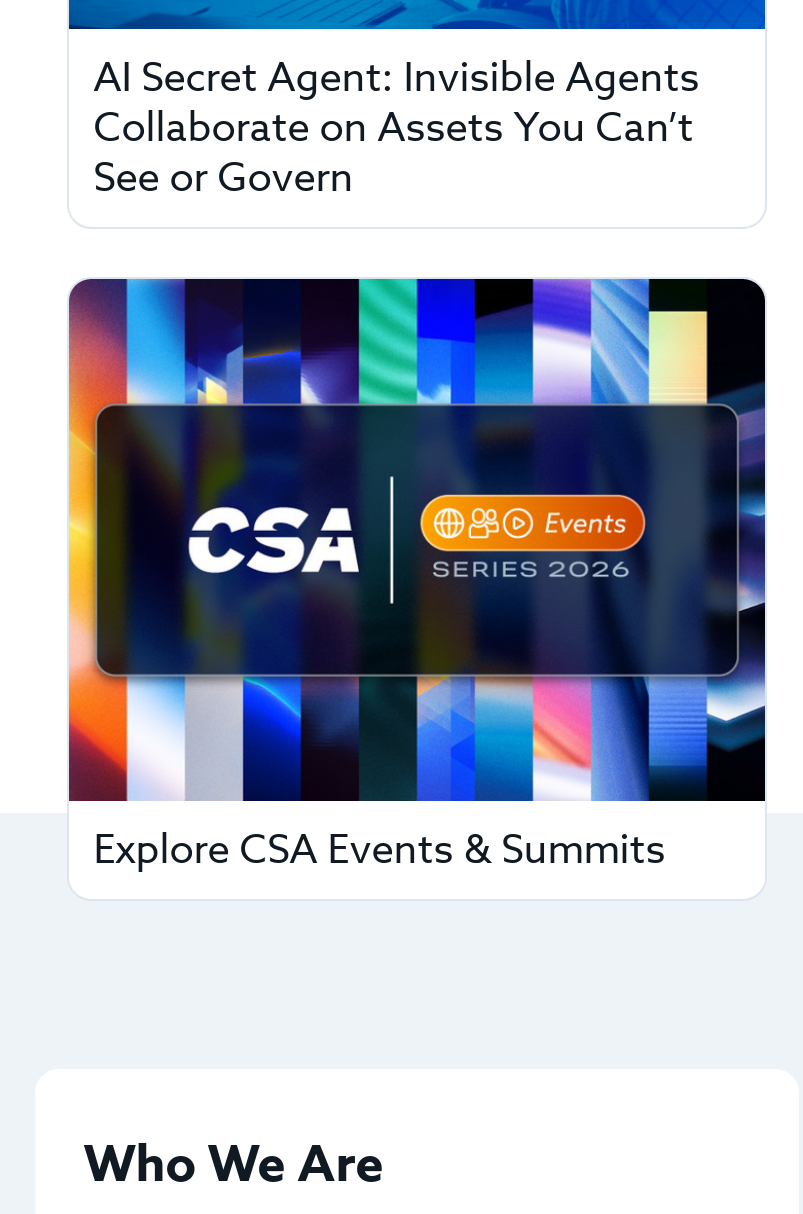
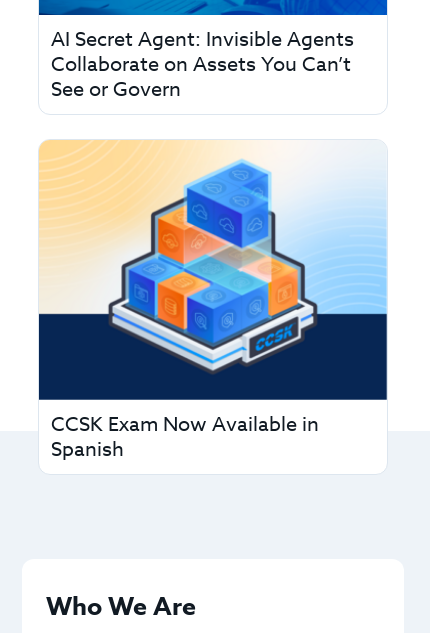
- [image]
- Explore CSA Events & Summits
+ [image]
+ CCSK Exam Now Available in
+ Spanish
